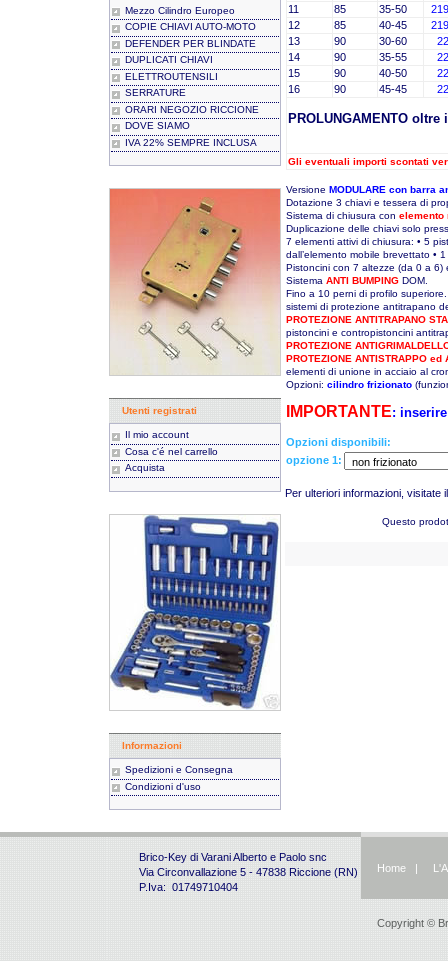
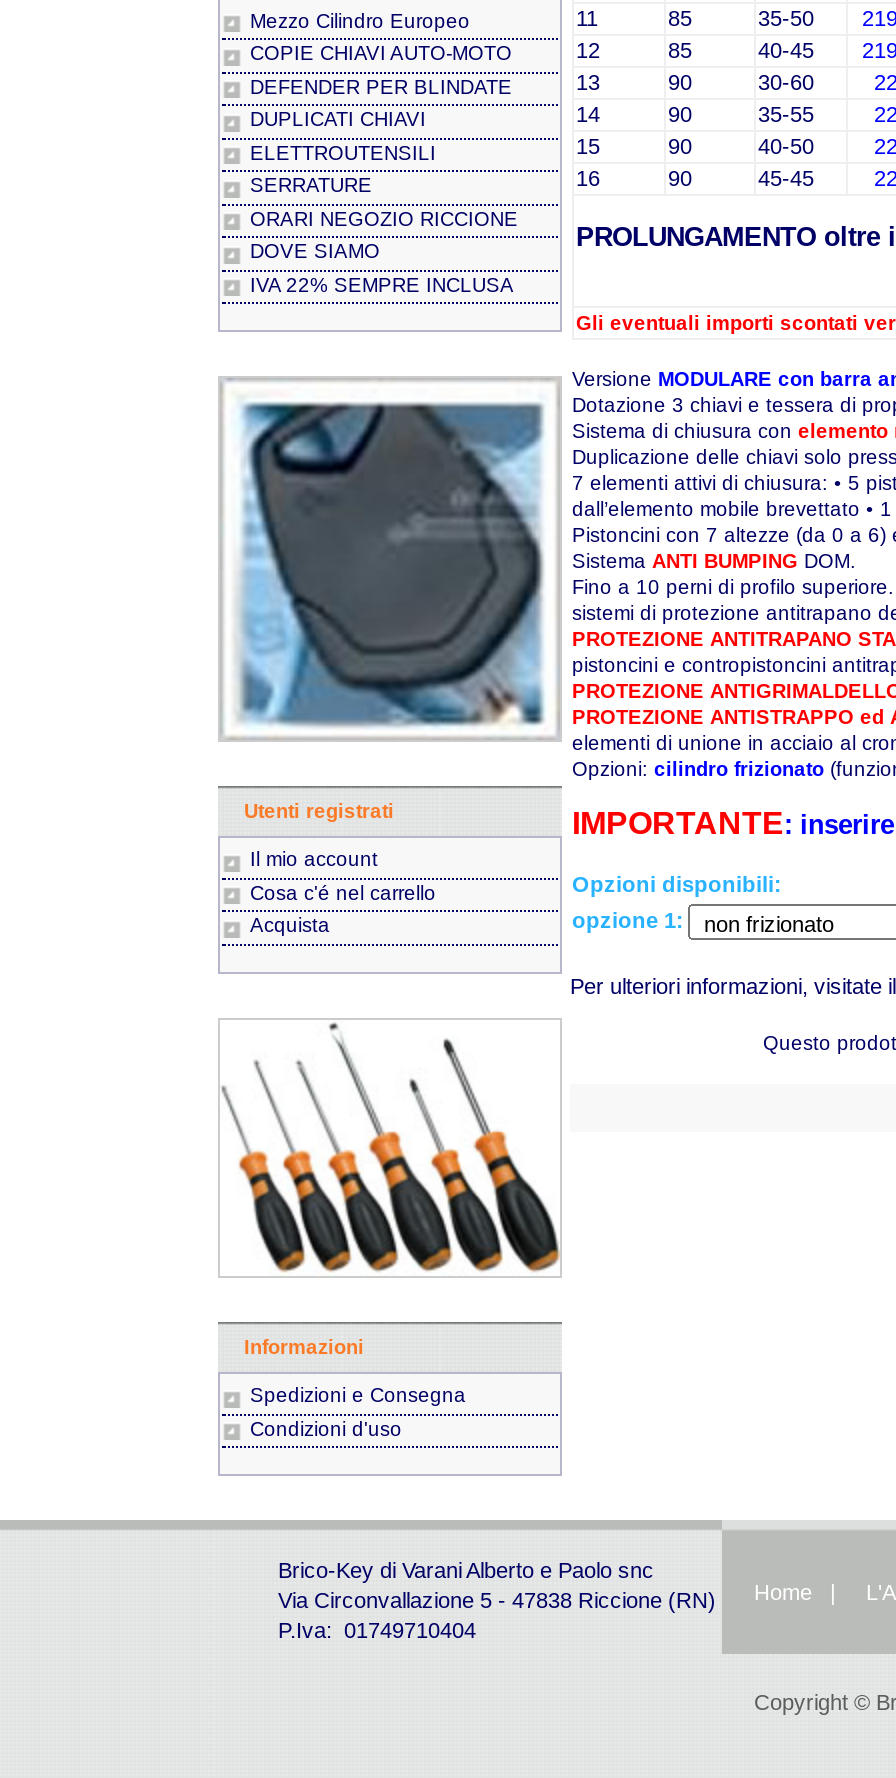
- [image]
+ [image]

- [image]
+ [image]
